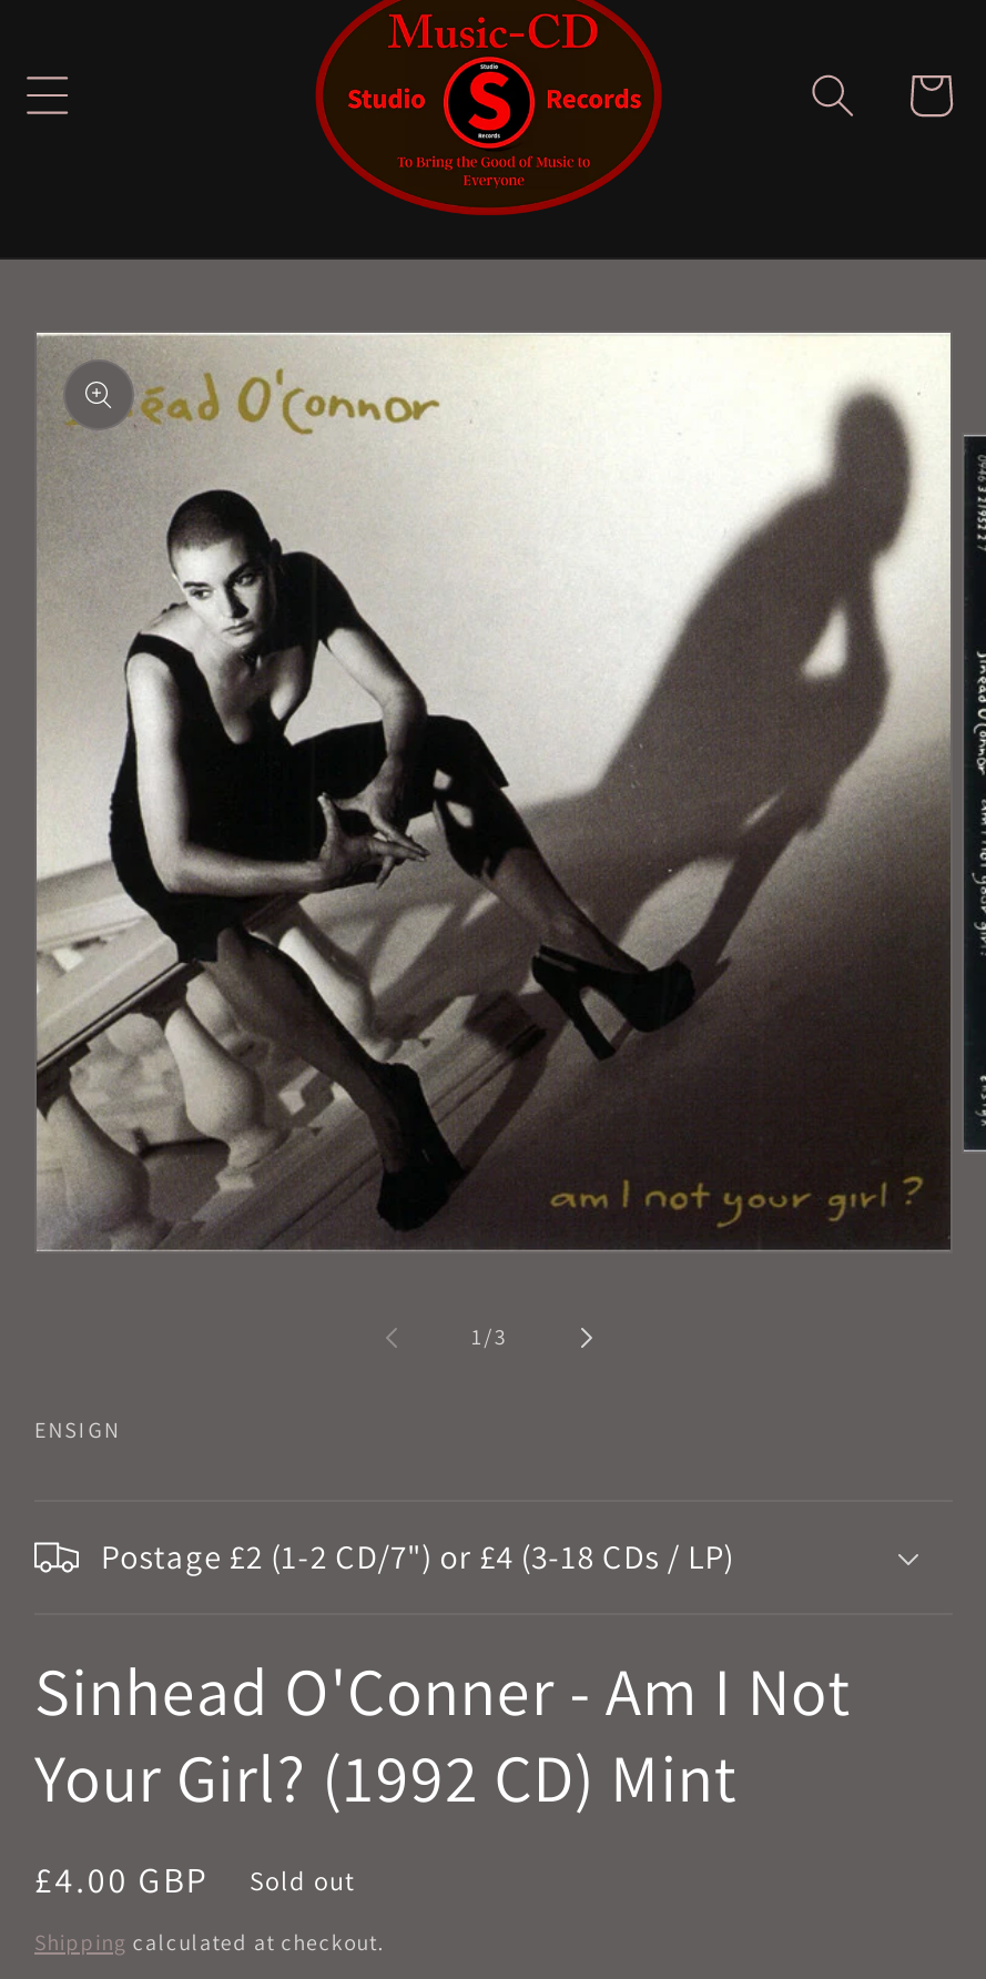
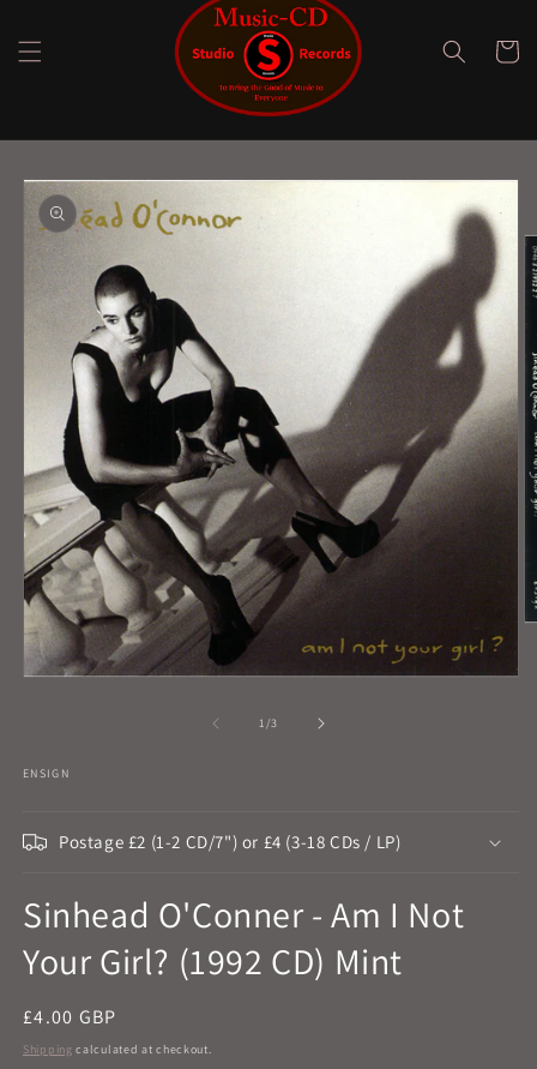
- Sold out
